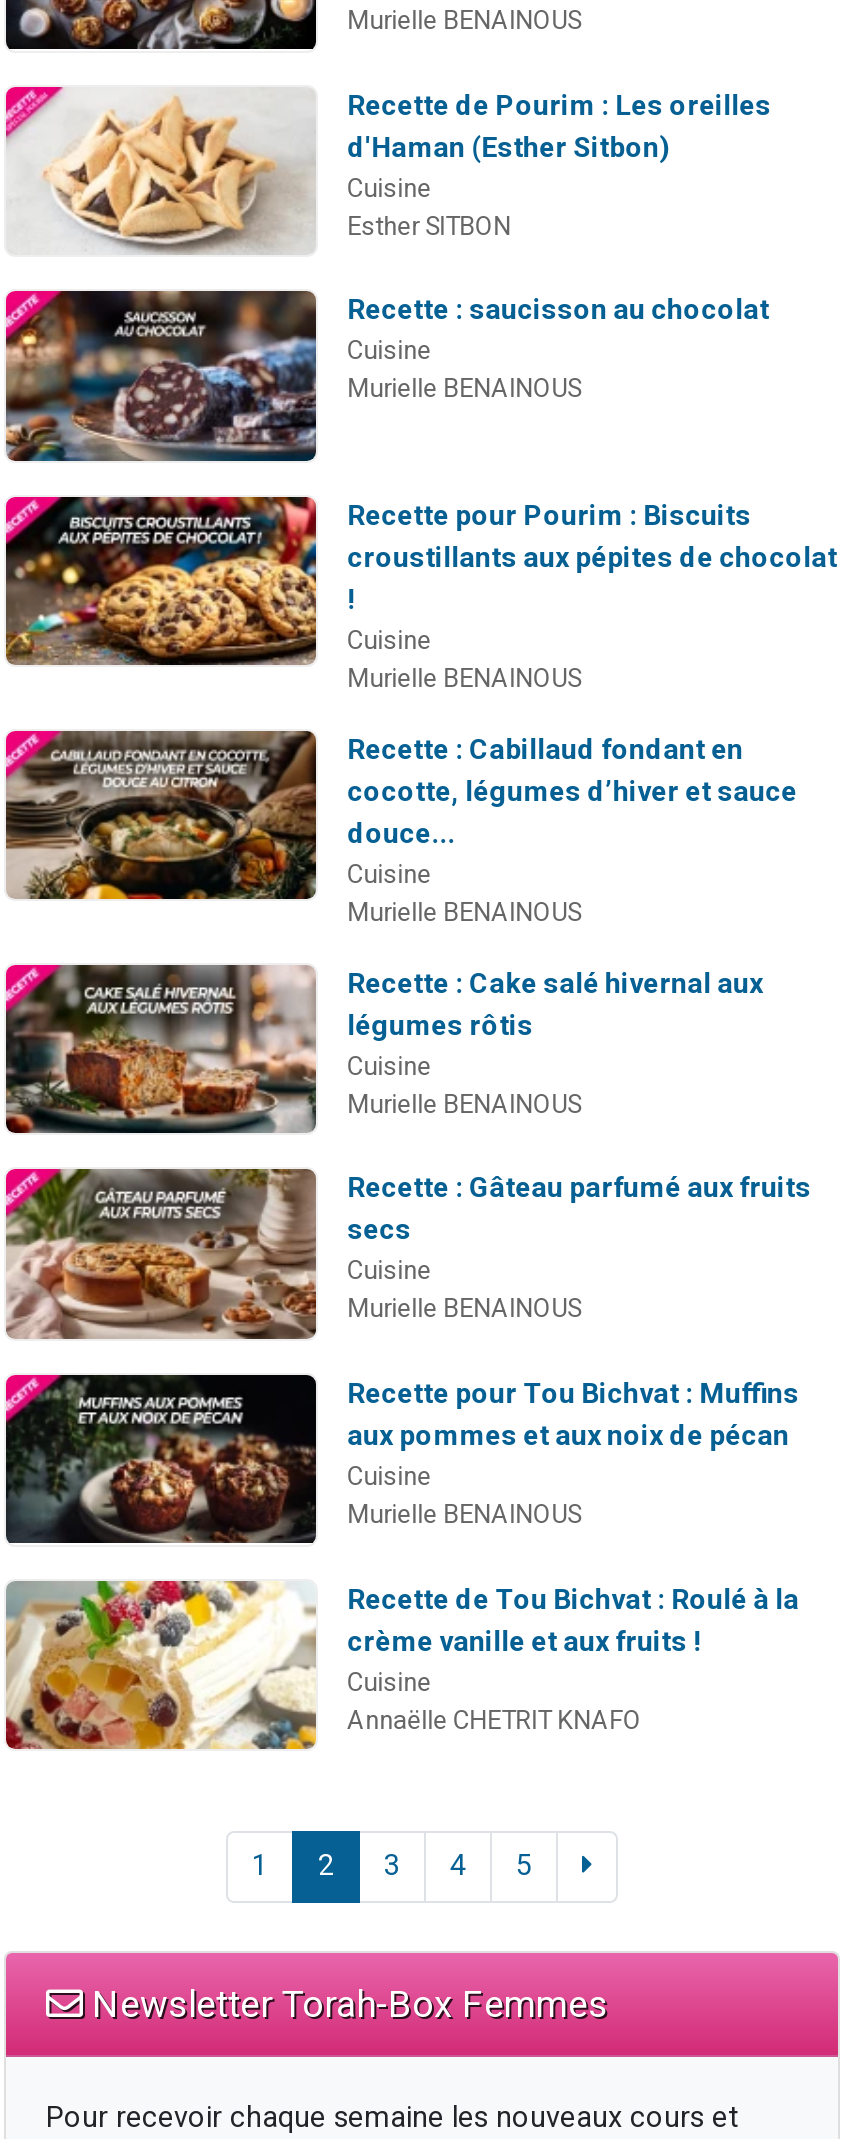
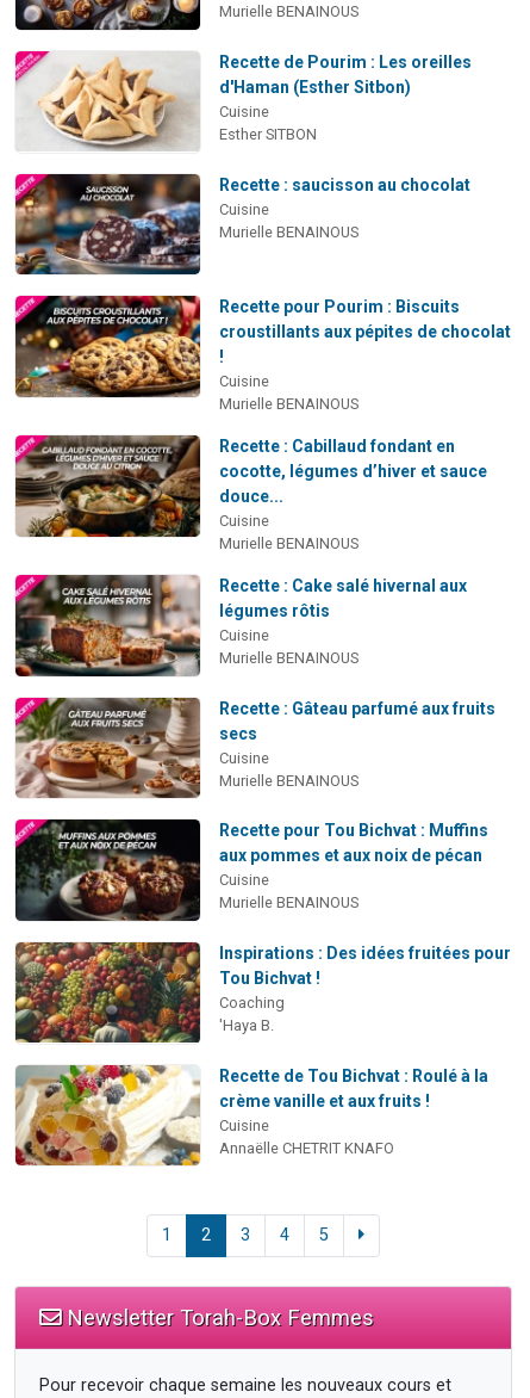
+ [image]
+ Inspirations : Des idées fruitées pour
+ Tou Bichvat !
+ Coaching
+ 'Haya B.
